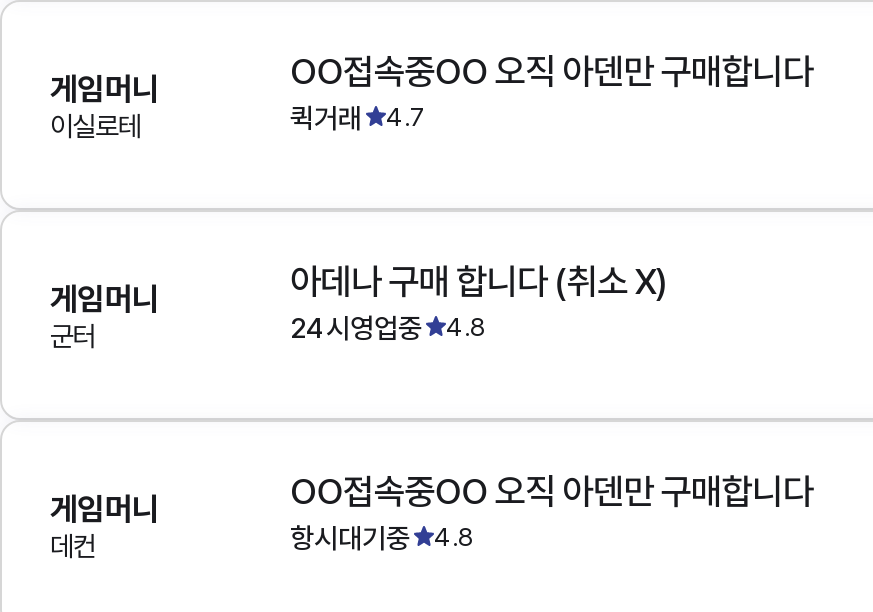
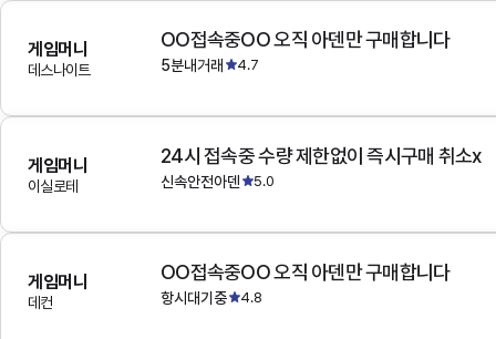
moved down: 이실로테

- 퀵거래
+ 5분내거래

+ 데스나이트

- 아데나 구매 합니다 (취소 X)
- 24시영업중
- 4.8
+ 24시 접속중 수량 제한없이 즉시구매 취소x
+ 신속안전아덴
+ 5.0

- 군터
